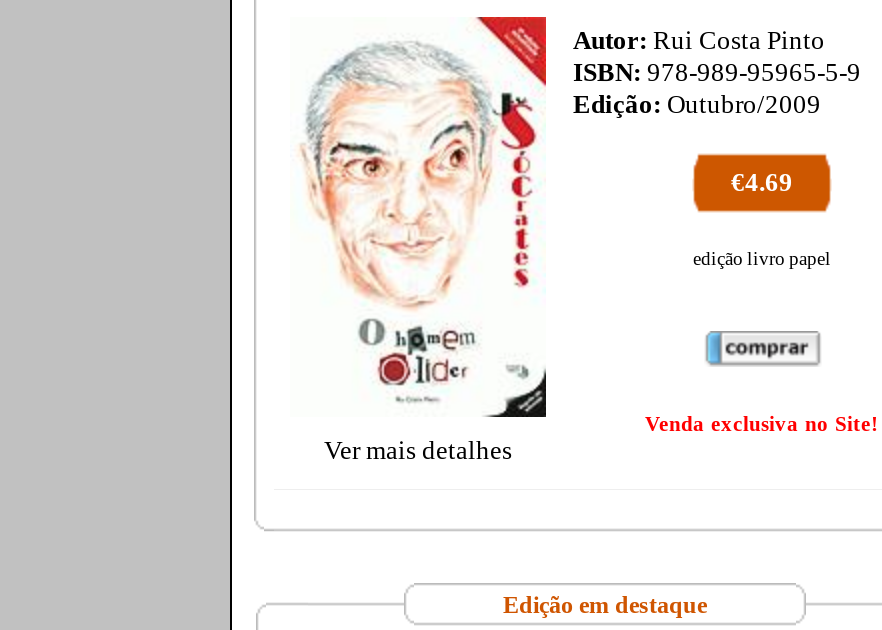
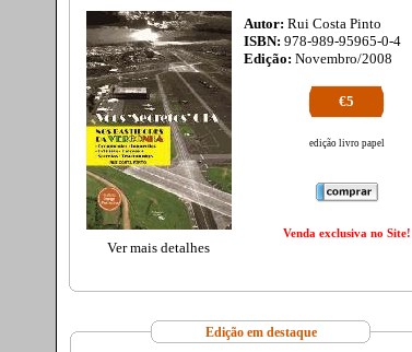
- [image]
- ISBN: 978-989-95965-5-9
+ [image]
+ ISBN: 978-989-95965-0-4

- Edição: Outubro/2009
+ Edição: Novembro/2008

- €4.69
+ €5
